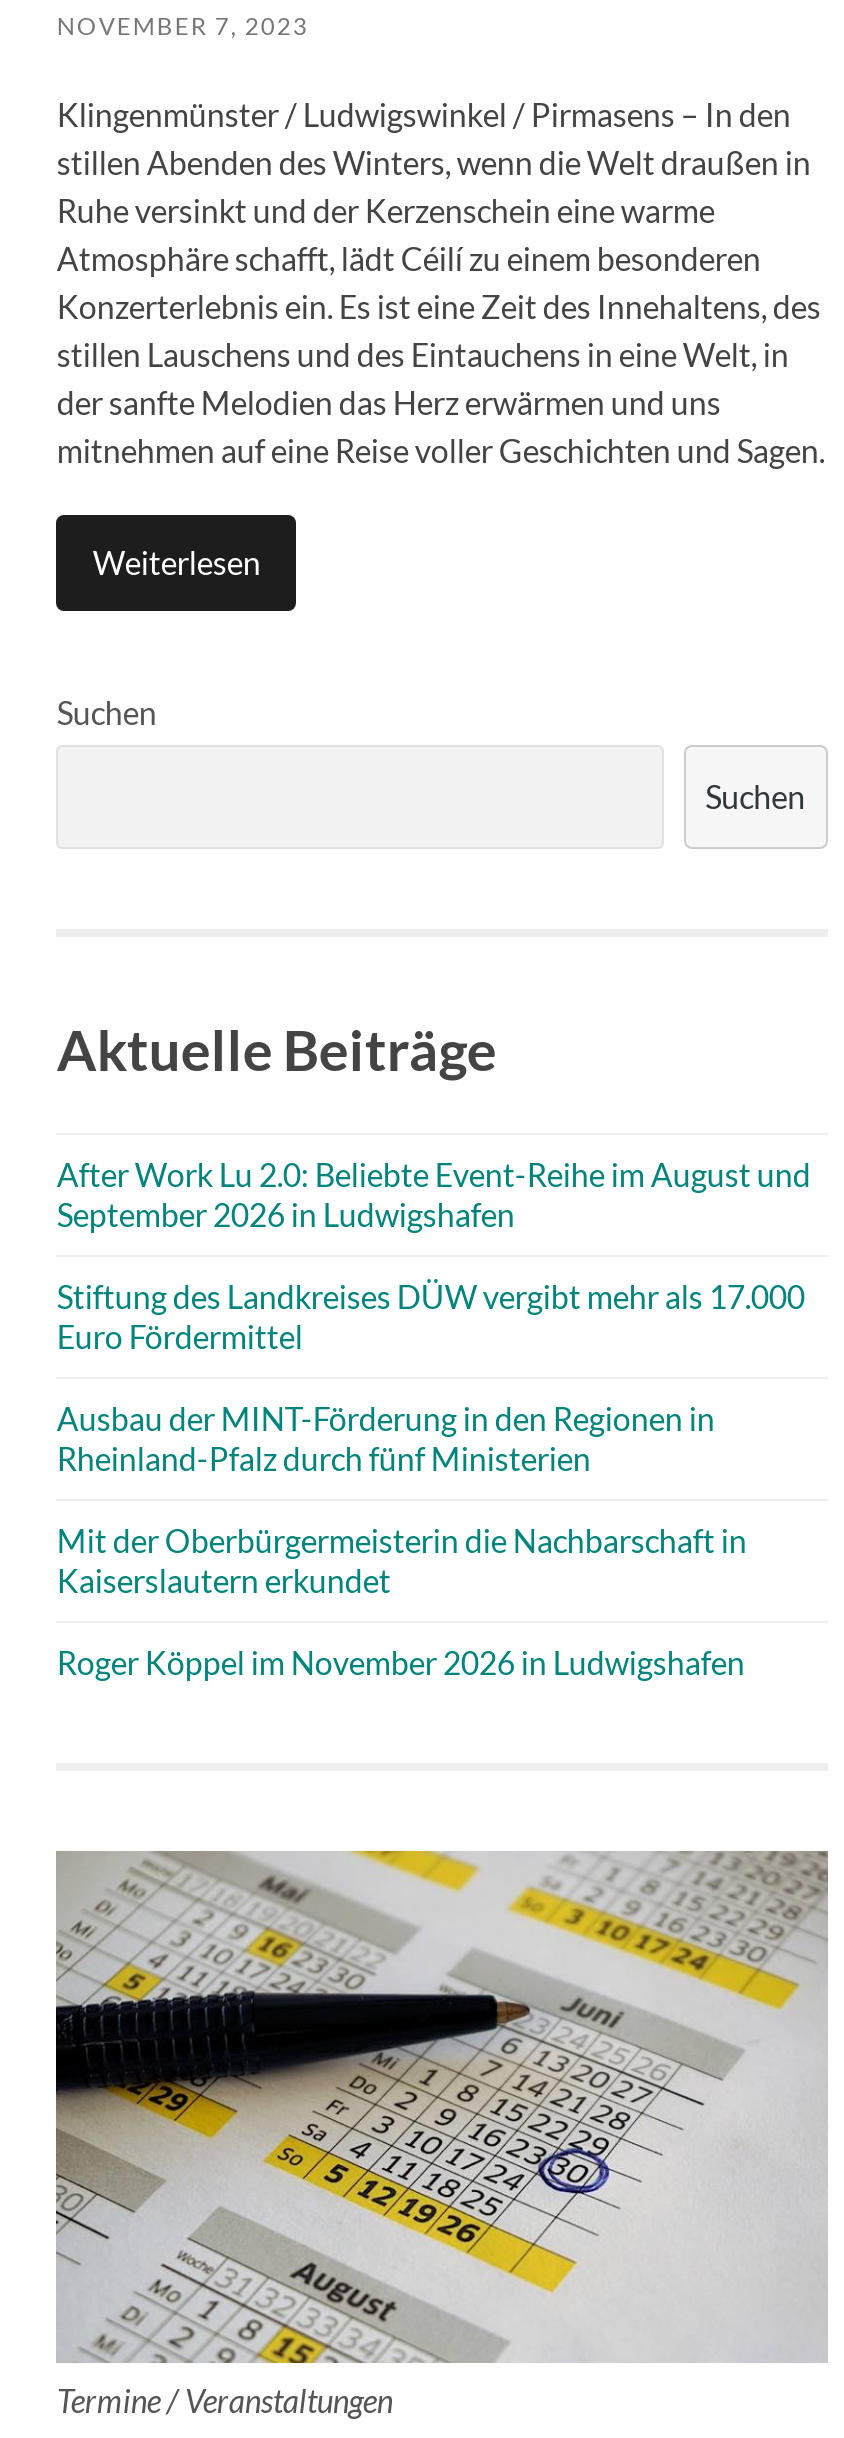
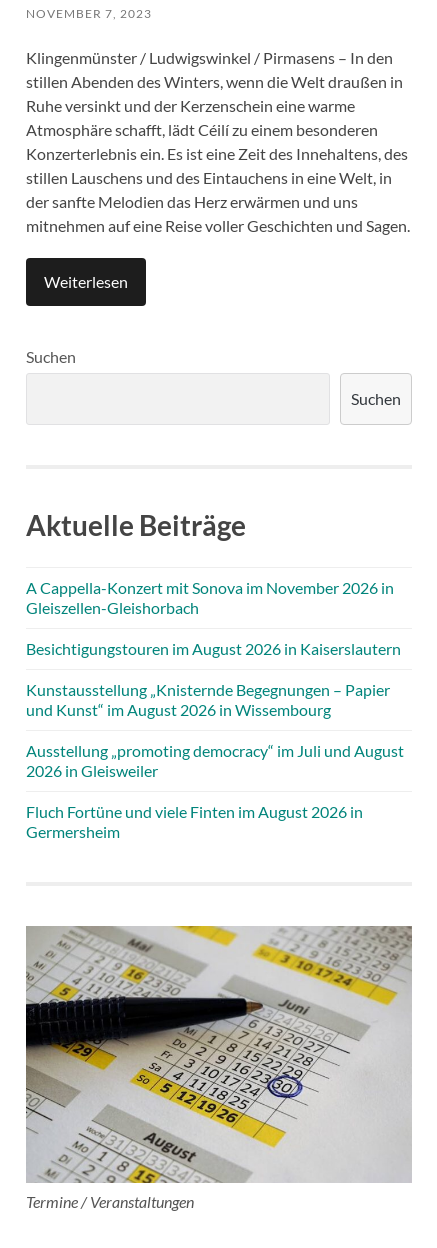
- After Work Lu 2.0: Beliebte Event-Reihe im August und
- September 2026 in Ludwigshafen
+ A Cappella-Konzert mit Sonova im November 2026 in
+ Gleiszellen-Gleishorbach

- Stiftung des Landkreises DÜW vergibt mehr als 17.000
- Euro Fördermittel
+ Besichtigungstouren im August 2026 in Kaiserslautern

- Ausbau der MINT-Förderung in den Regionen in
- Rheinland-Pfalz durch fünf Ministerien
+ Kunstausstellung „Knisternde Begegnungen – Papier
+ und Kunst“ im August 2026 in Wissembourg

- Mit der Oberbürgermeisterin die Nachbarschaft in
- Kaiserslautern erkundet
+ Ausstellung „promoting democracy“ im Juli und August
+ 2026 in Gleisweiler

- Roger Köppel im November 2026 in Ludwigshafen
+ Fluch Fortüne und viele Finten im August 2026 in
+ Germersheim
